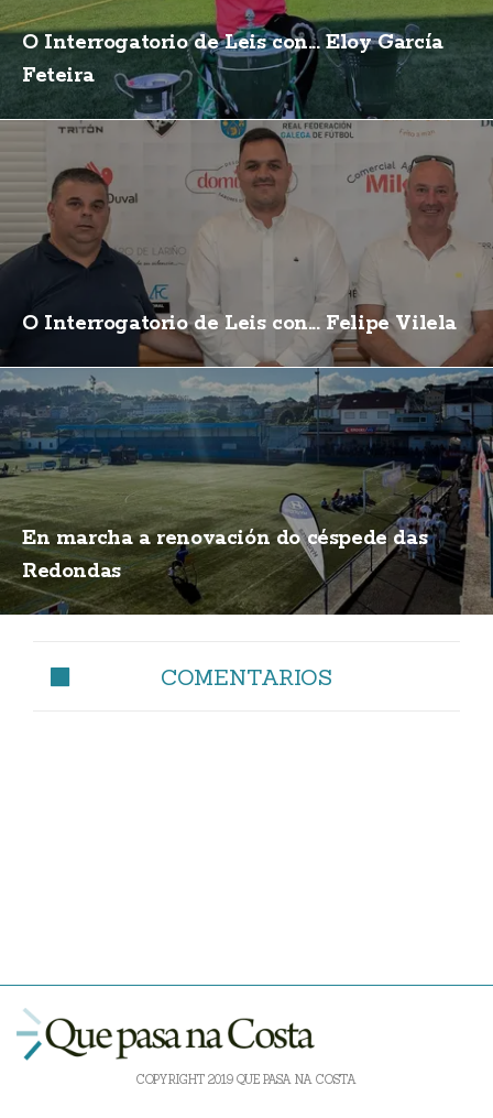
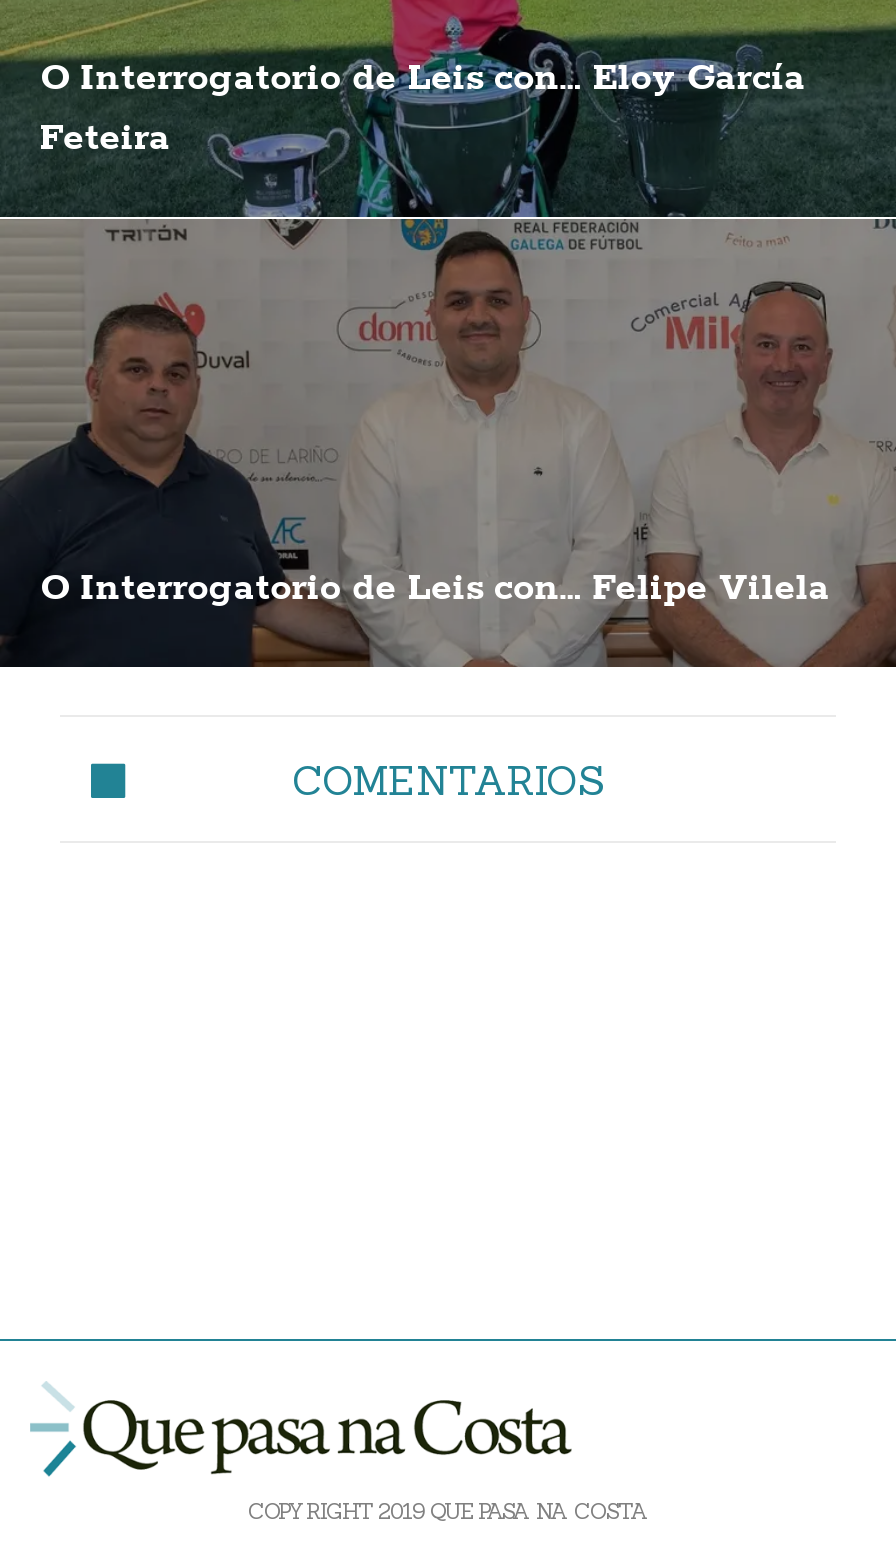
- [image]
- En marcha a renovación do céspede das
- Redondas
